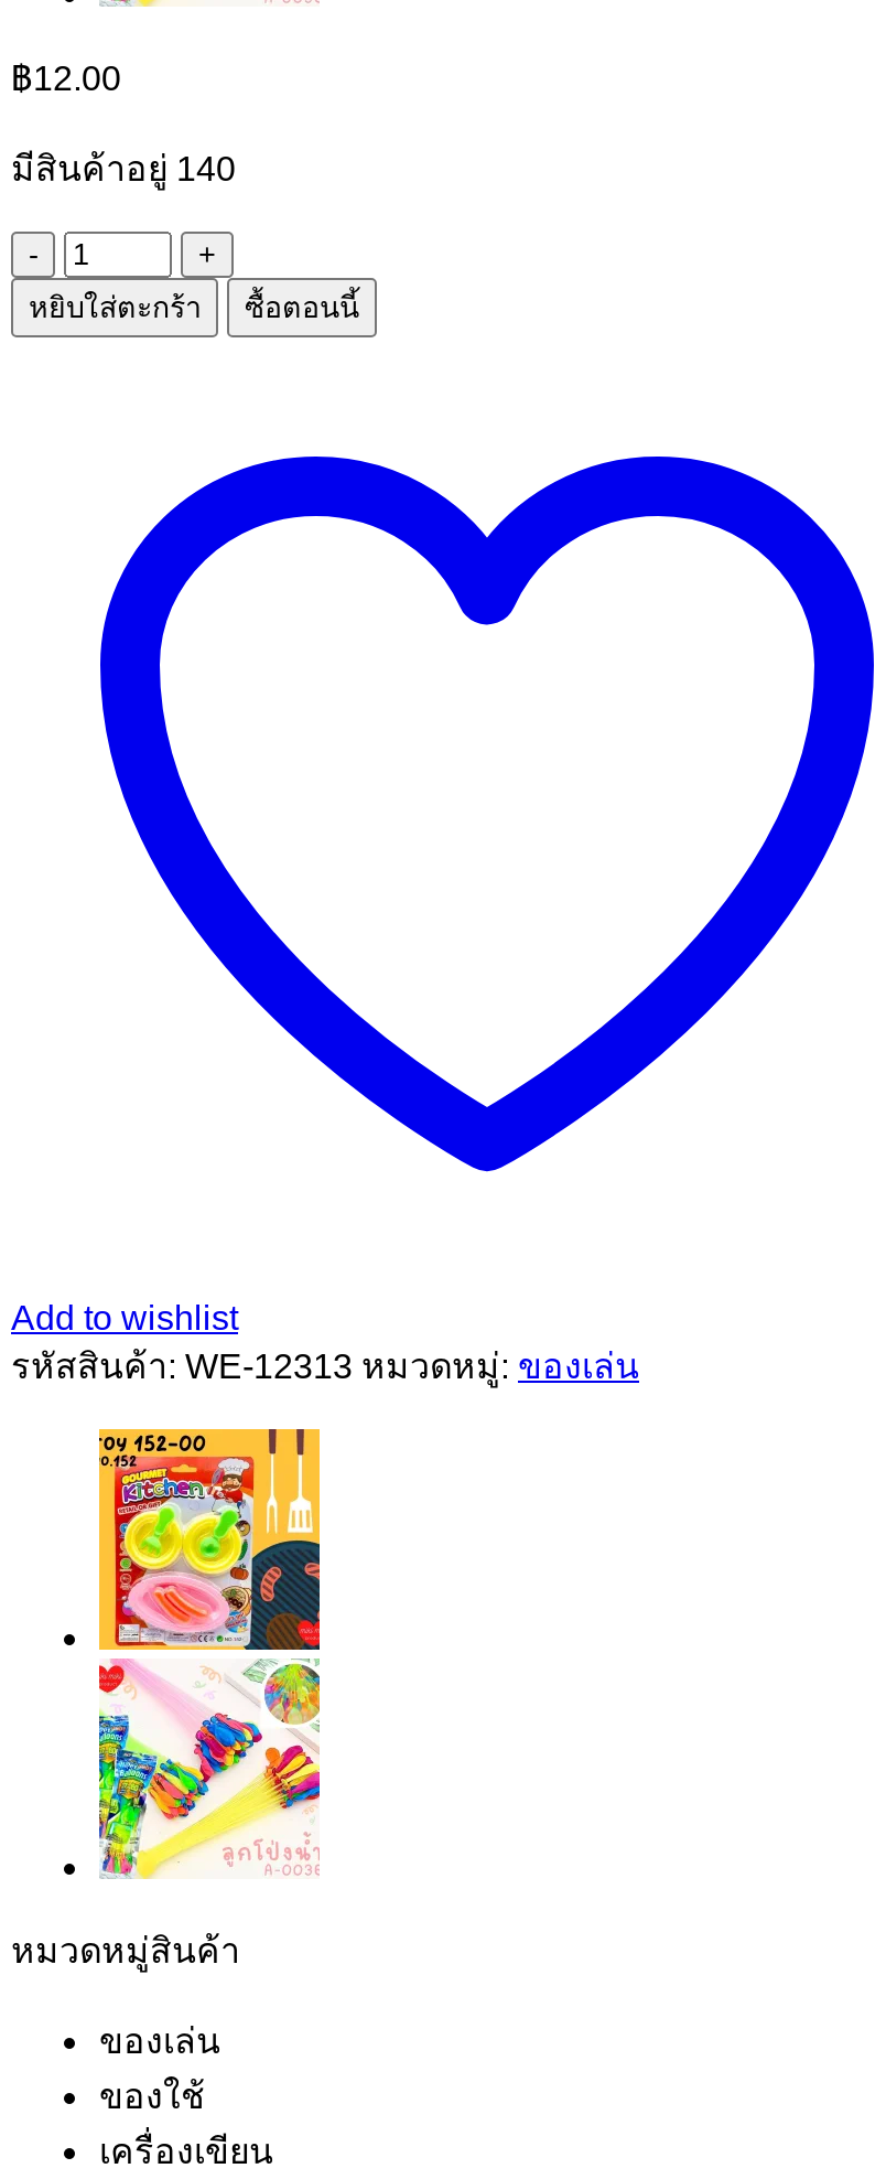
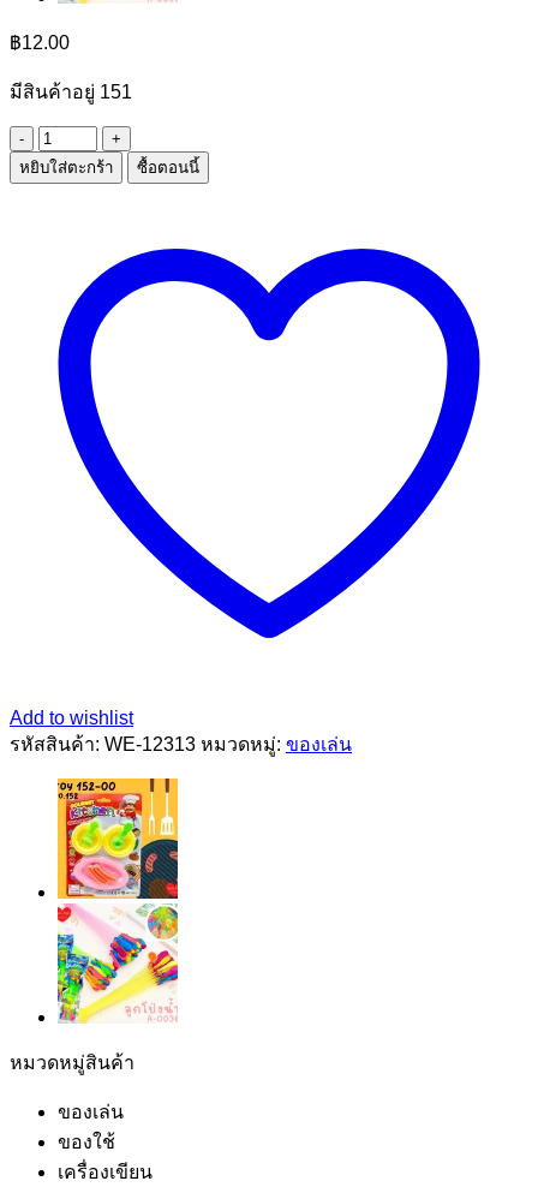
- มีสินค้าอยู่ 140
+ มีสินค้าอยู่ 151
